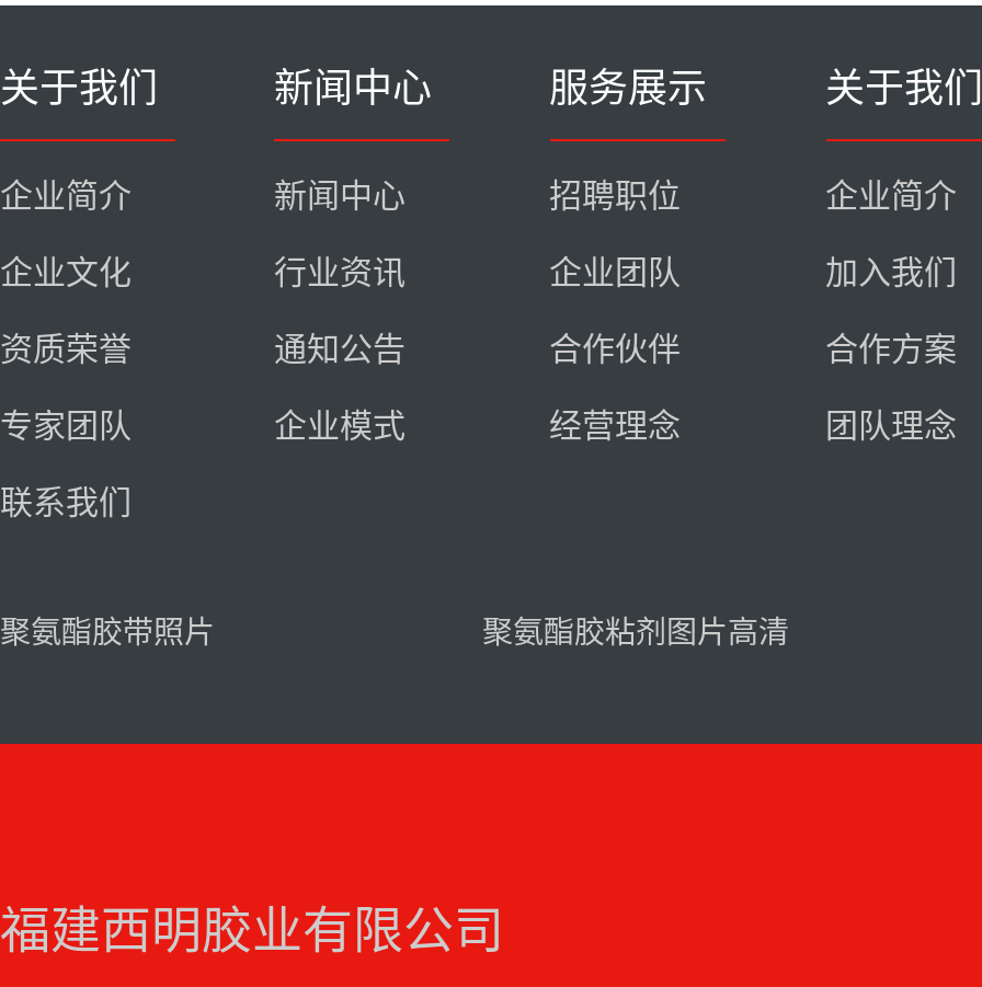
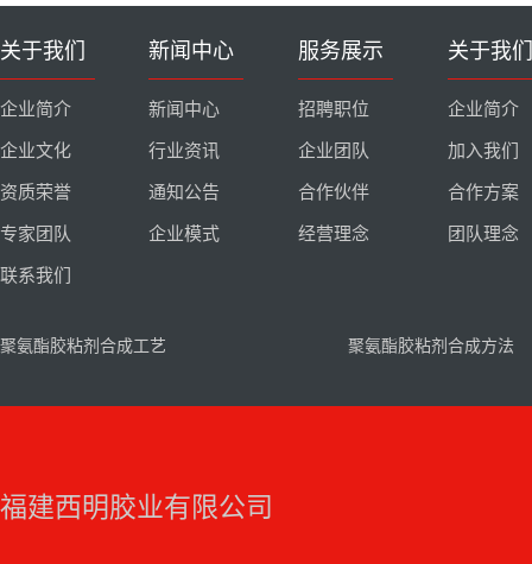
- 聚氨酯胶带照片
- 聚氨酯胶粘剂图片高清
+ 聚氨酯胶粘剂合成工艺
+ 聚氨酯胶粘剂合成方法
